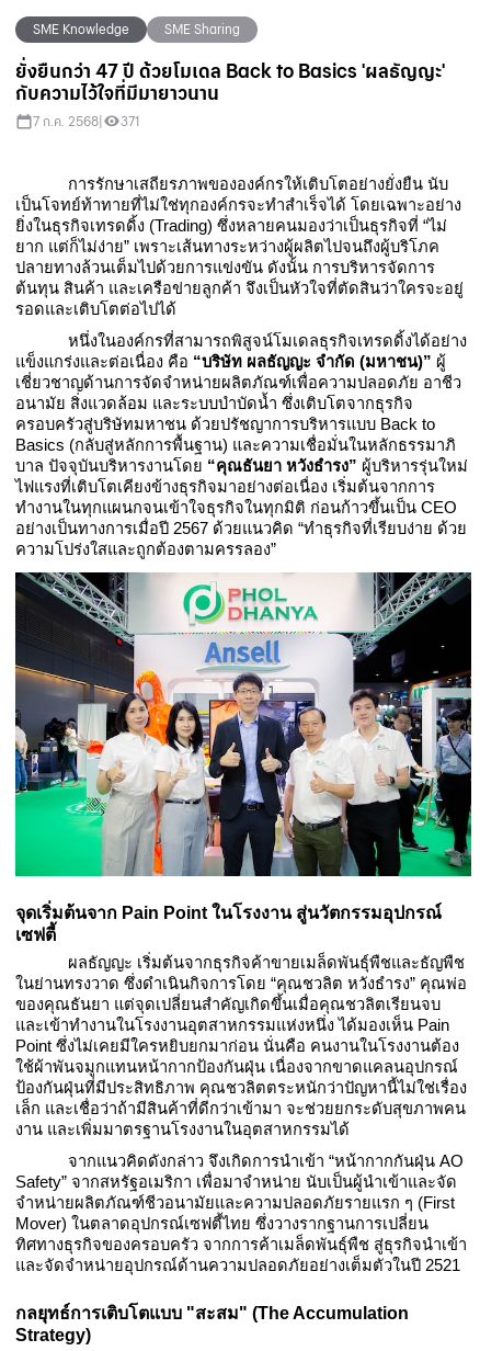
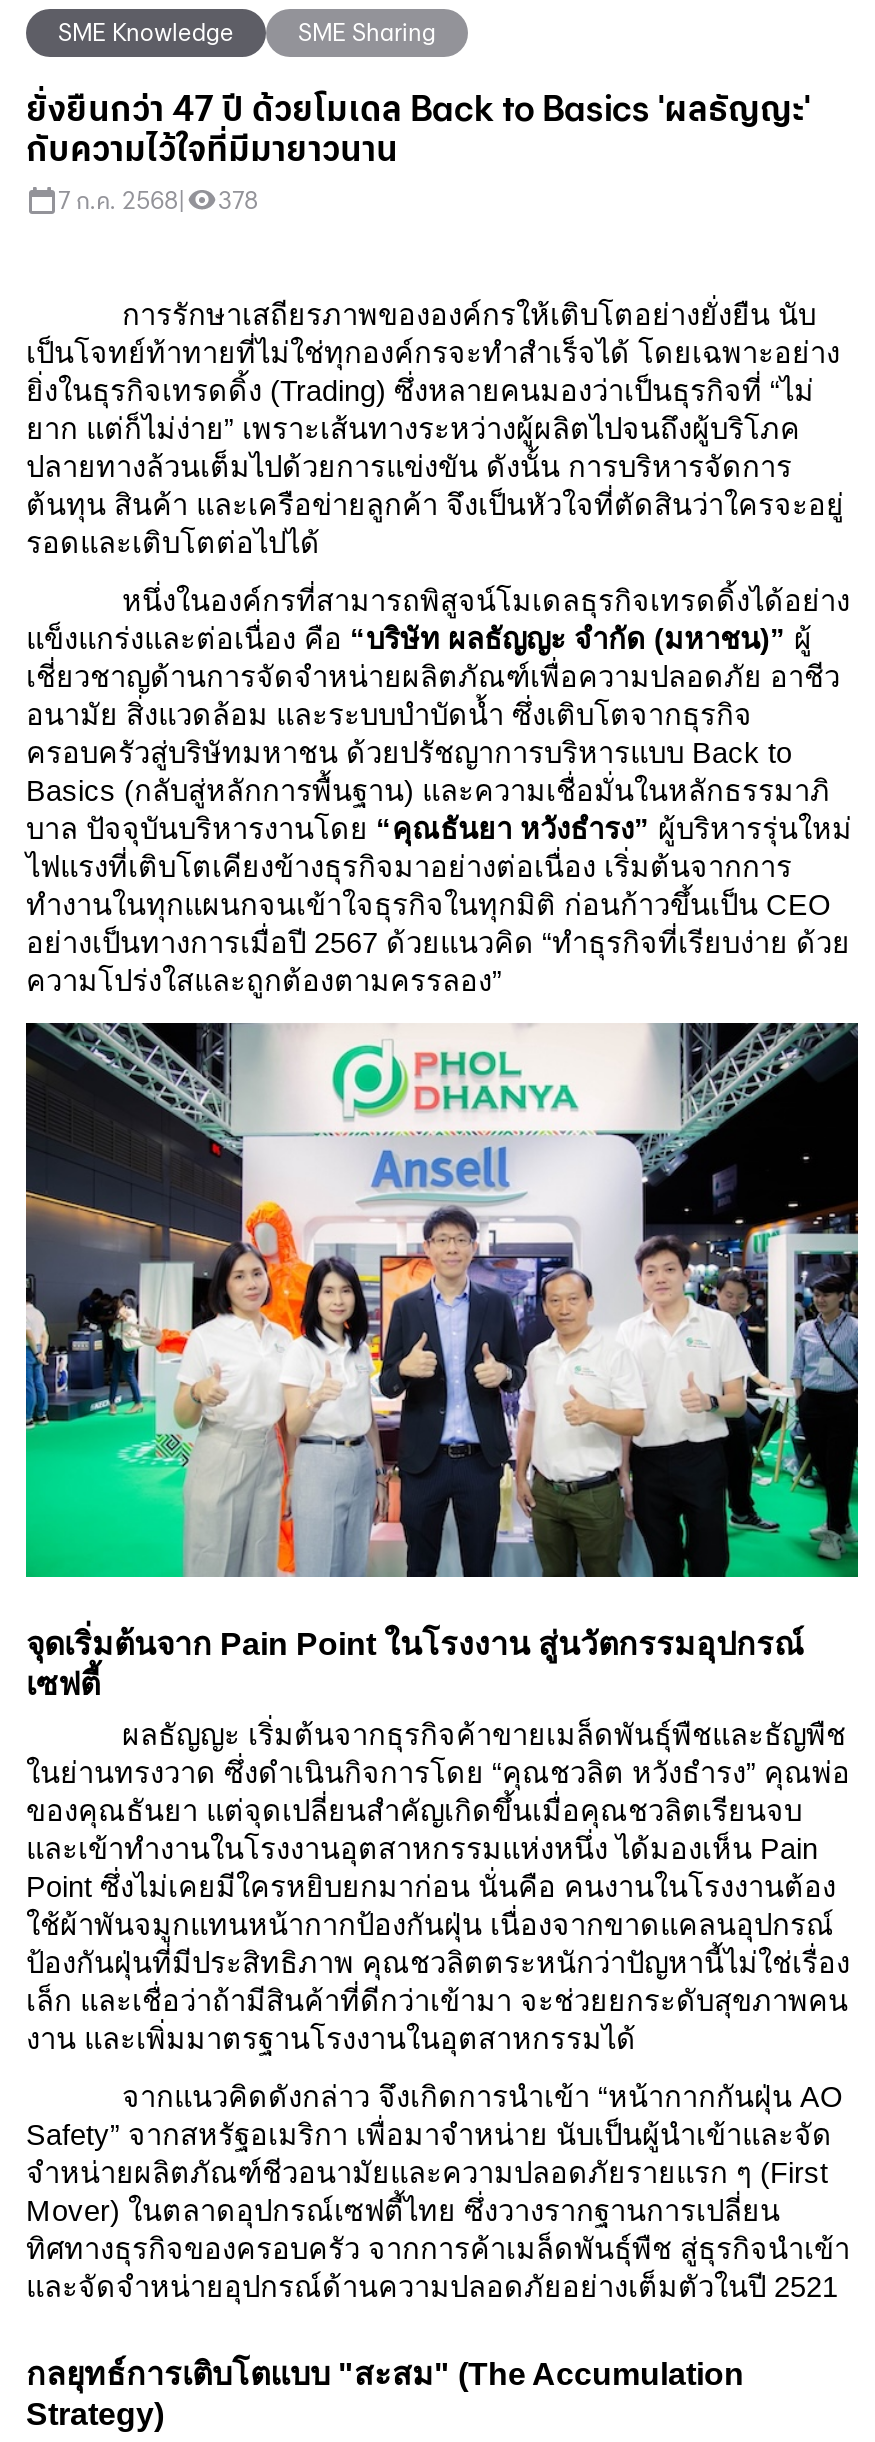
- 371
+ 378
